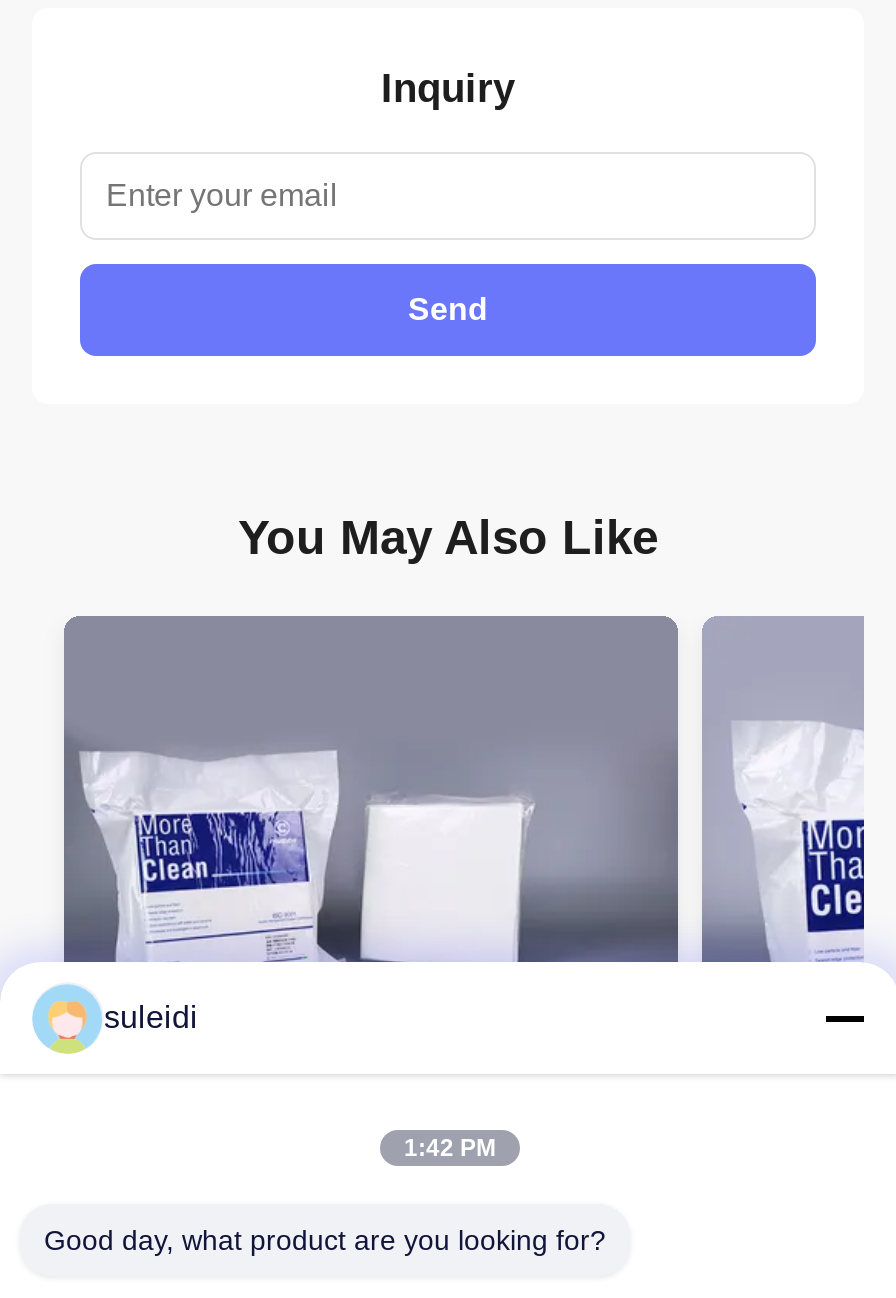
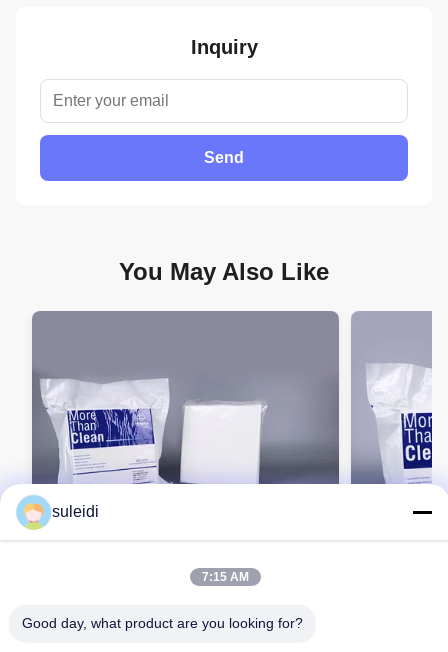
- 1:42 PM
+ 7:15 AM
